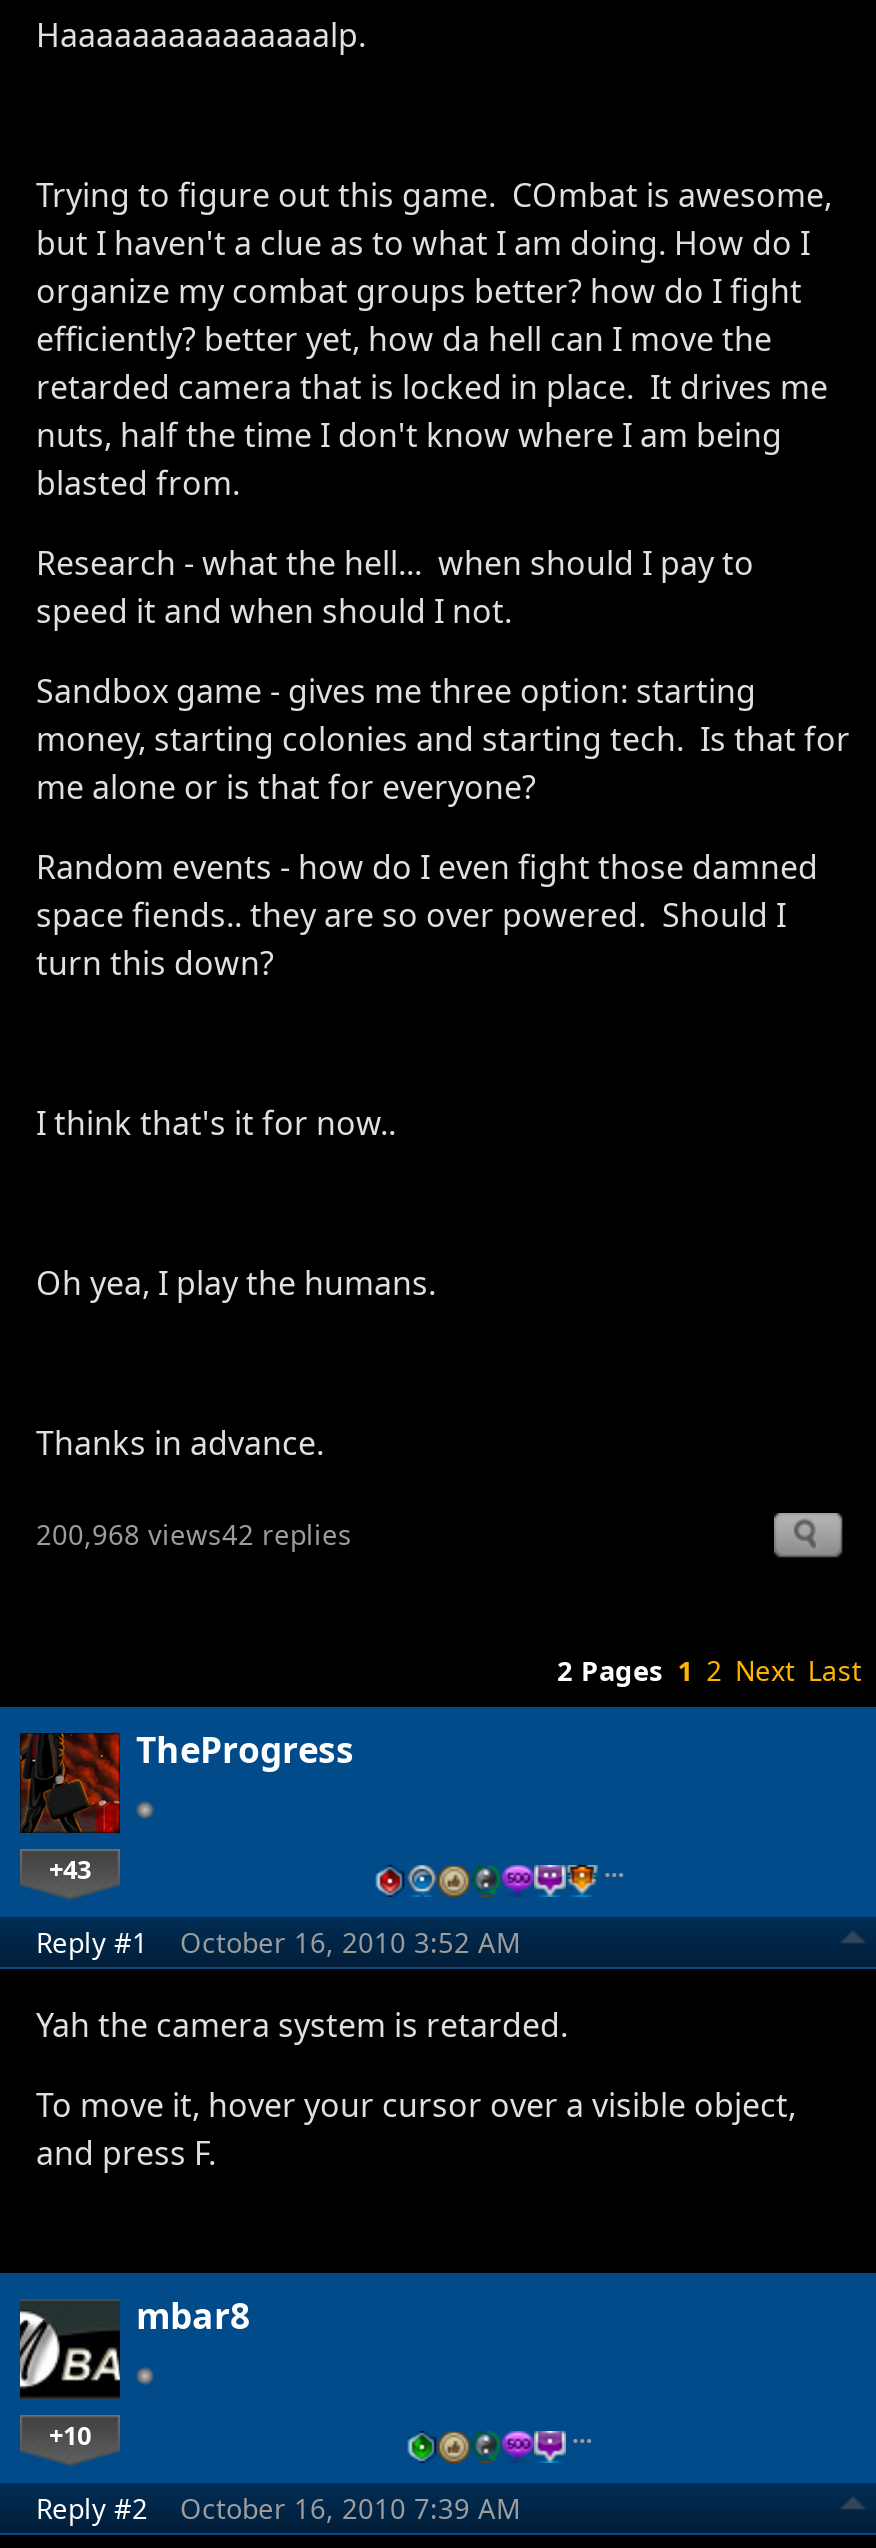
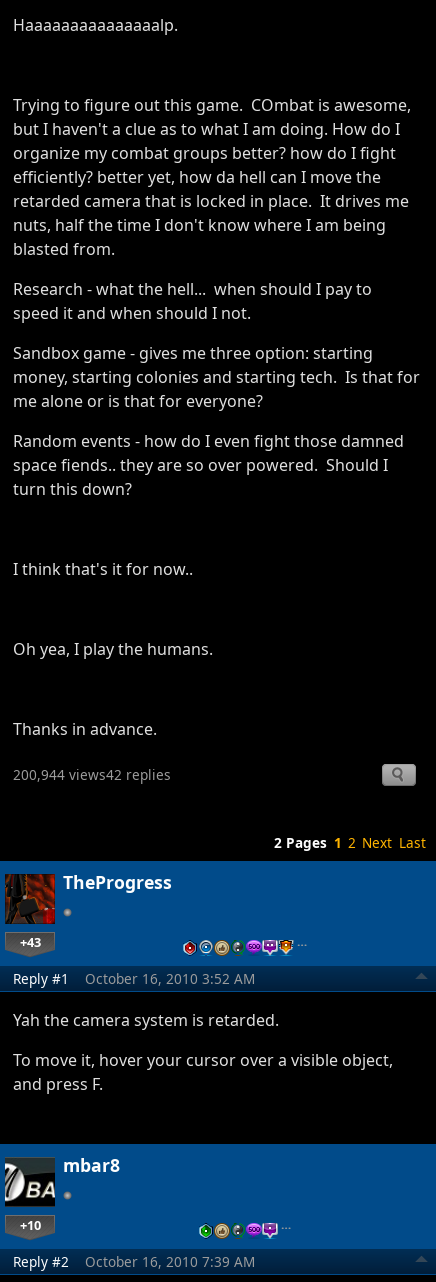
- 200,968 views42 replies
+ 200,944 views42 replies
